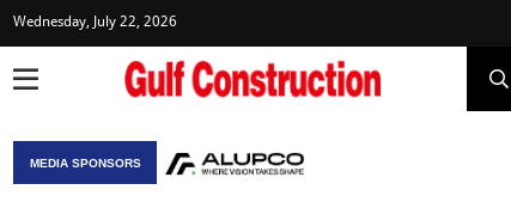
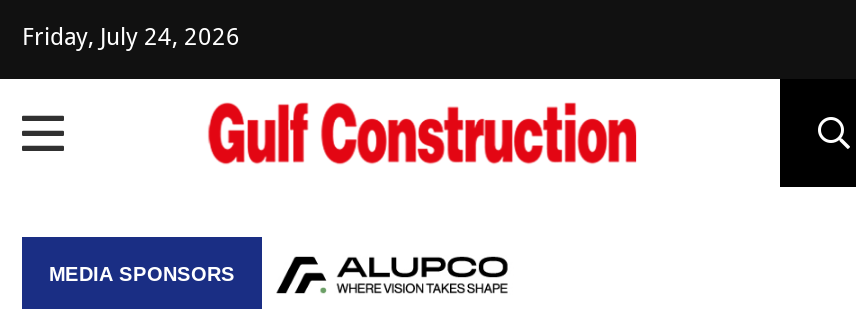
- Wednesday, July 22, 2026
+ Friday, July 24, 2026
